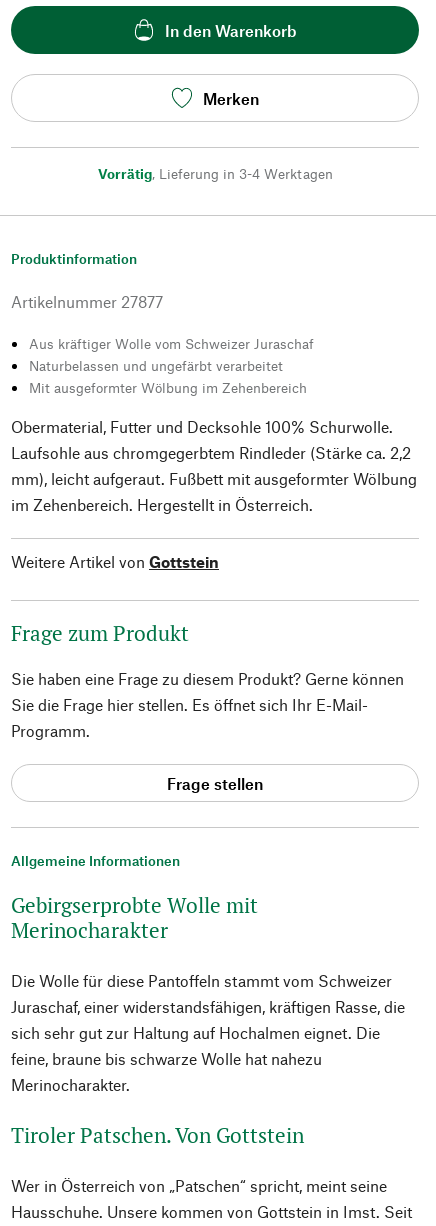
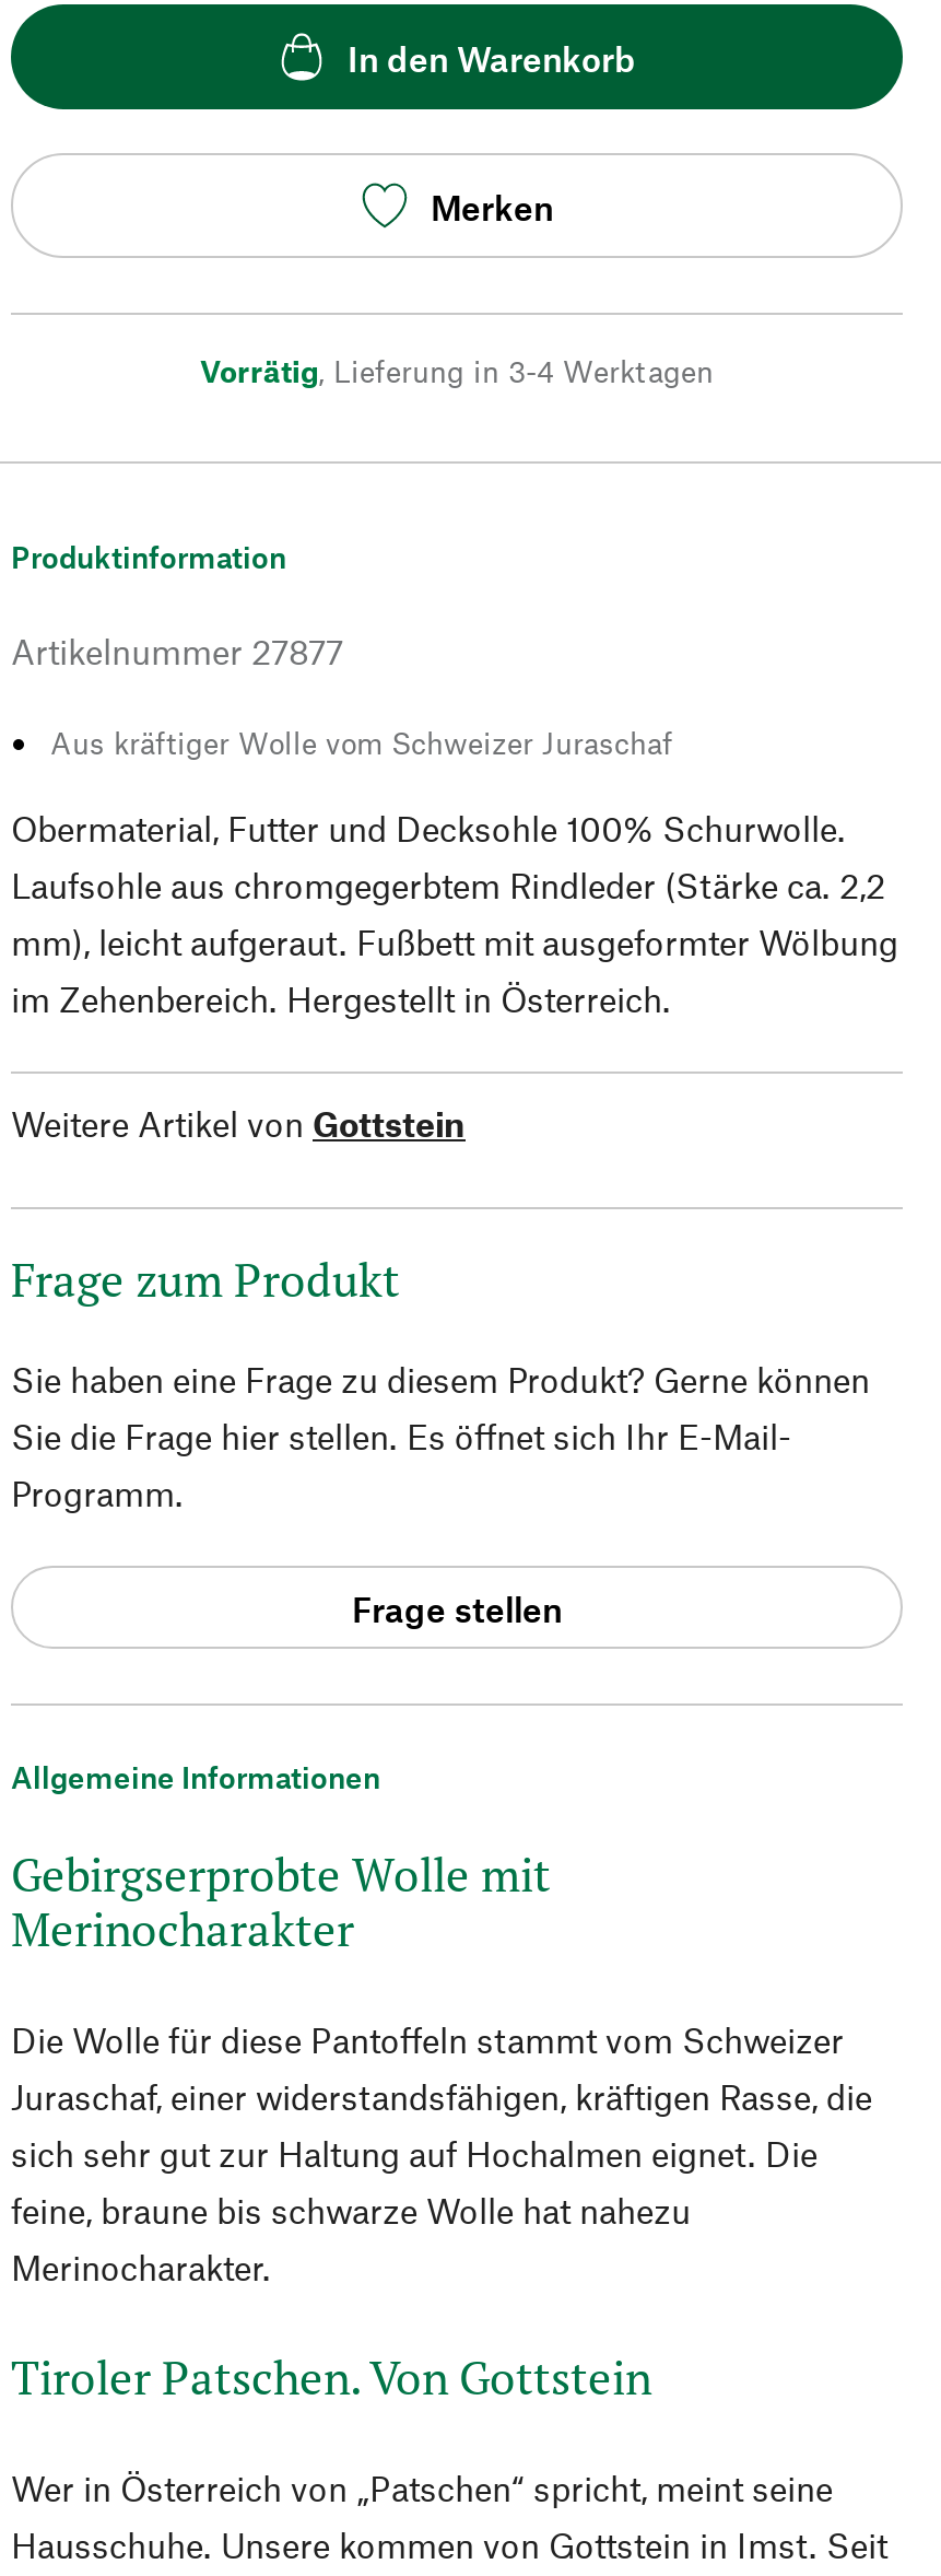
- Naturbelassen und ungefärbt verarbeitet
- Mit ausgeformter Wölbung im Zehenbereich
